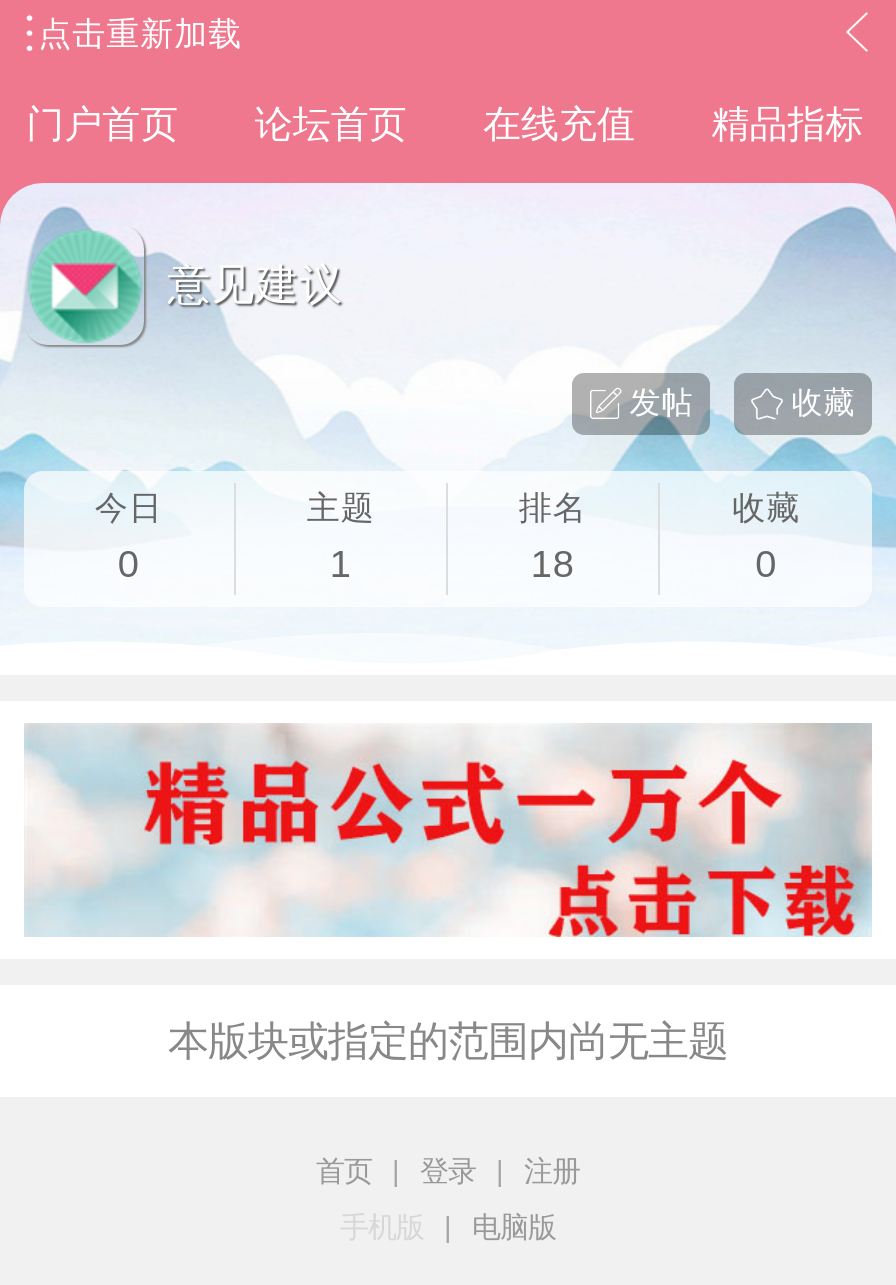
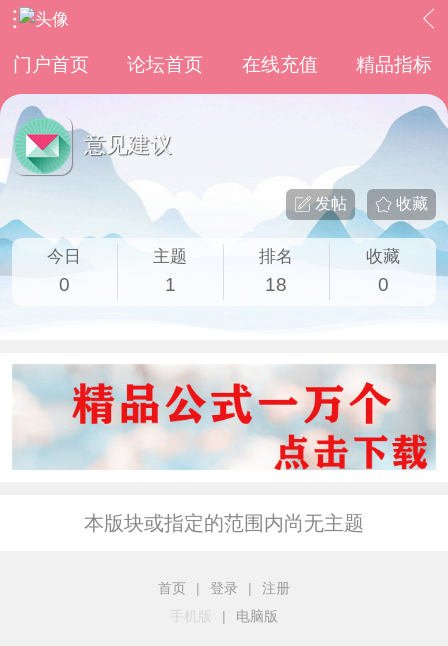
- 点击重新加载
